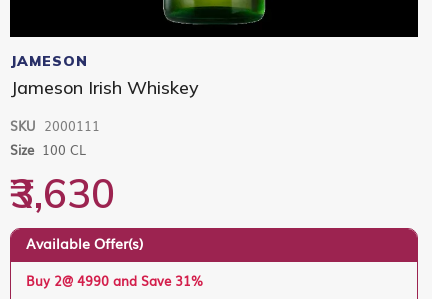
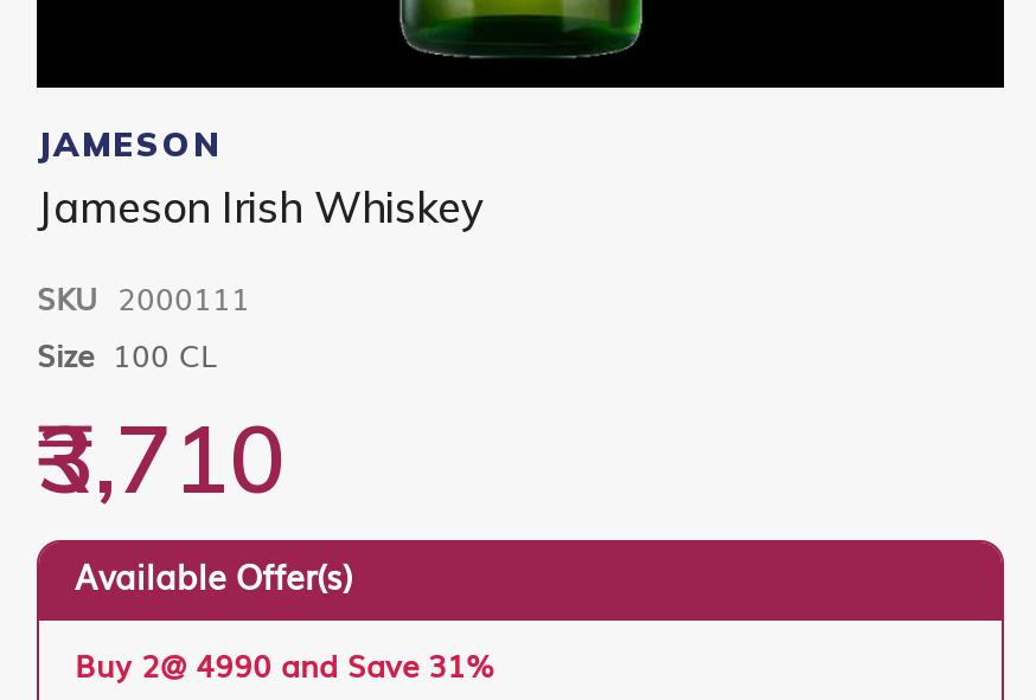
- ₹3,630
+ ₹3,710
